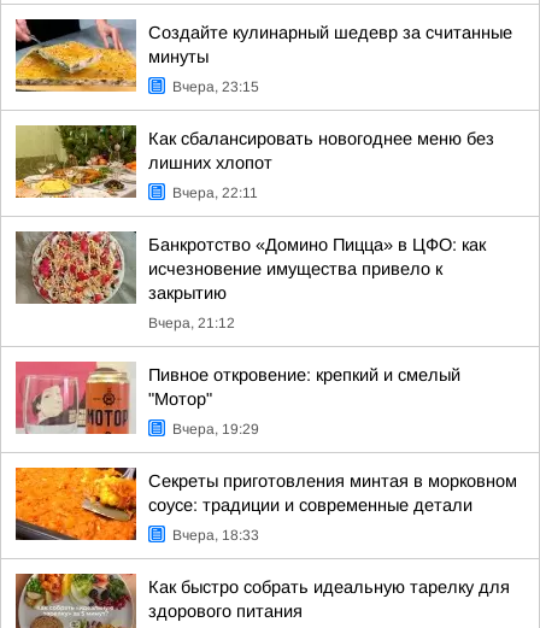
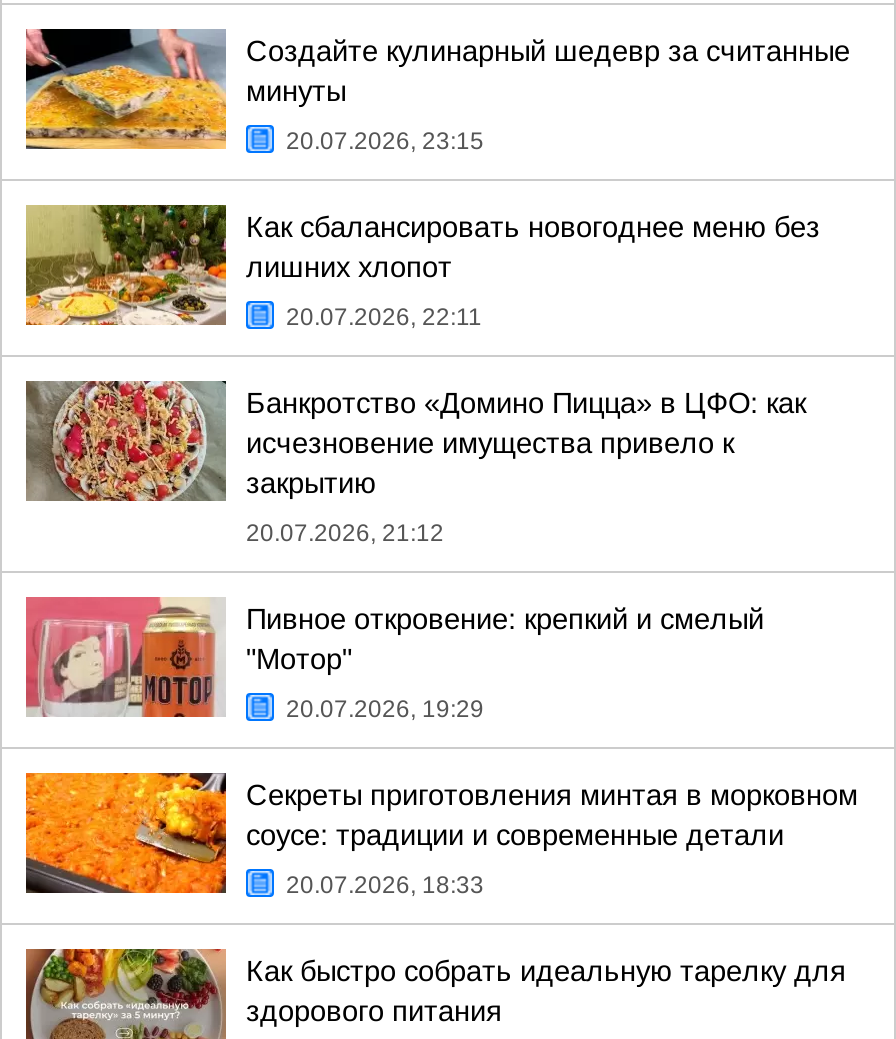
- Вчера, 23:15
+ 20.07.2026, 23:15

- Вчера, 22:11
+ 20.07.2026, 22:11

- Вчера, 21:12
+ 20.07.2026, 21:12

- Вчера, 19:29
+ 20.07.2026, 19:29

- Вчера, 18:33
+ 20.07.2026, 18:33
